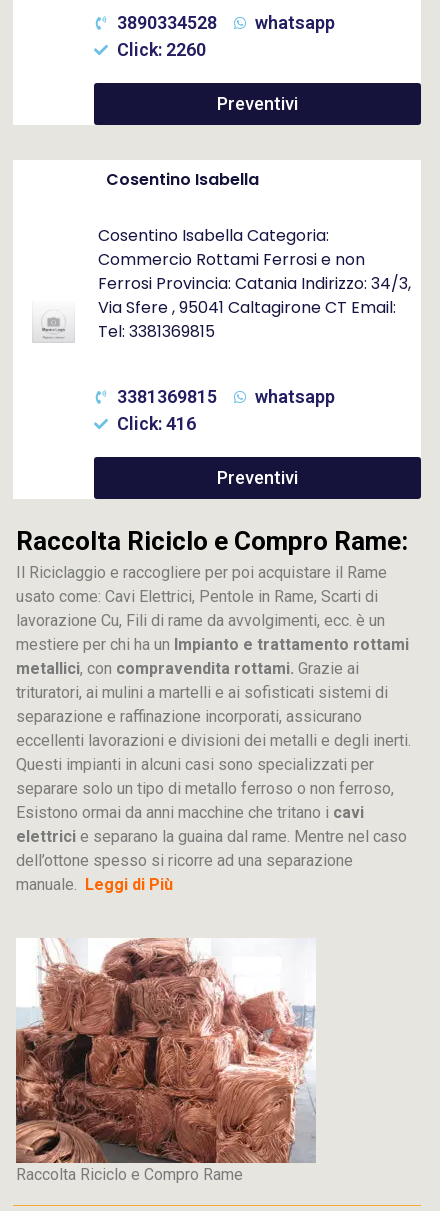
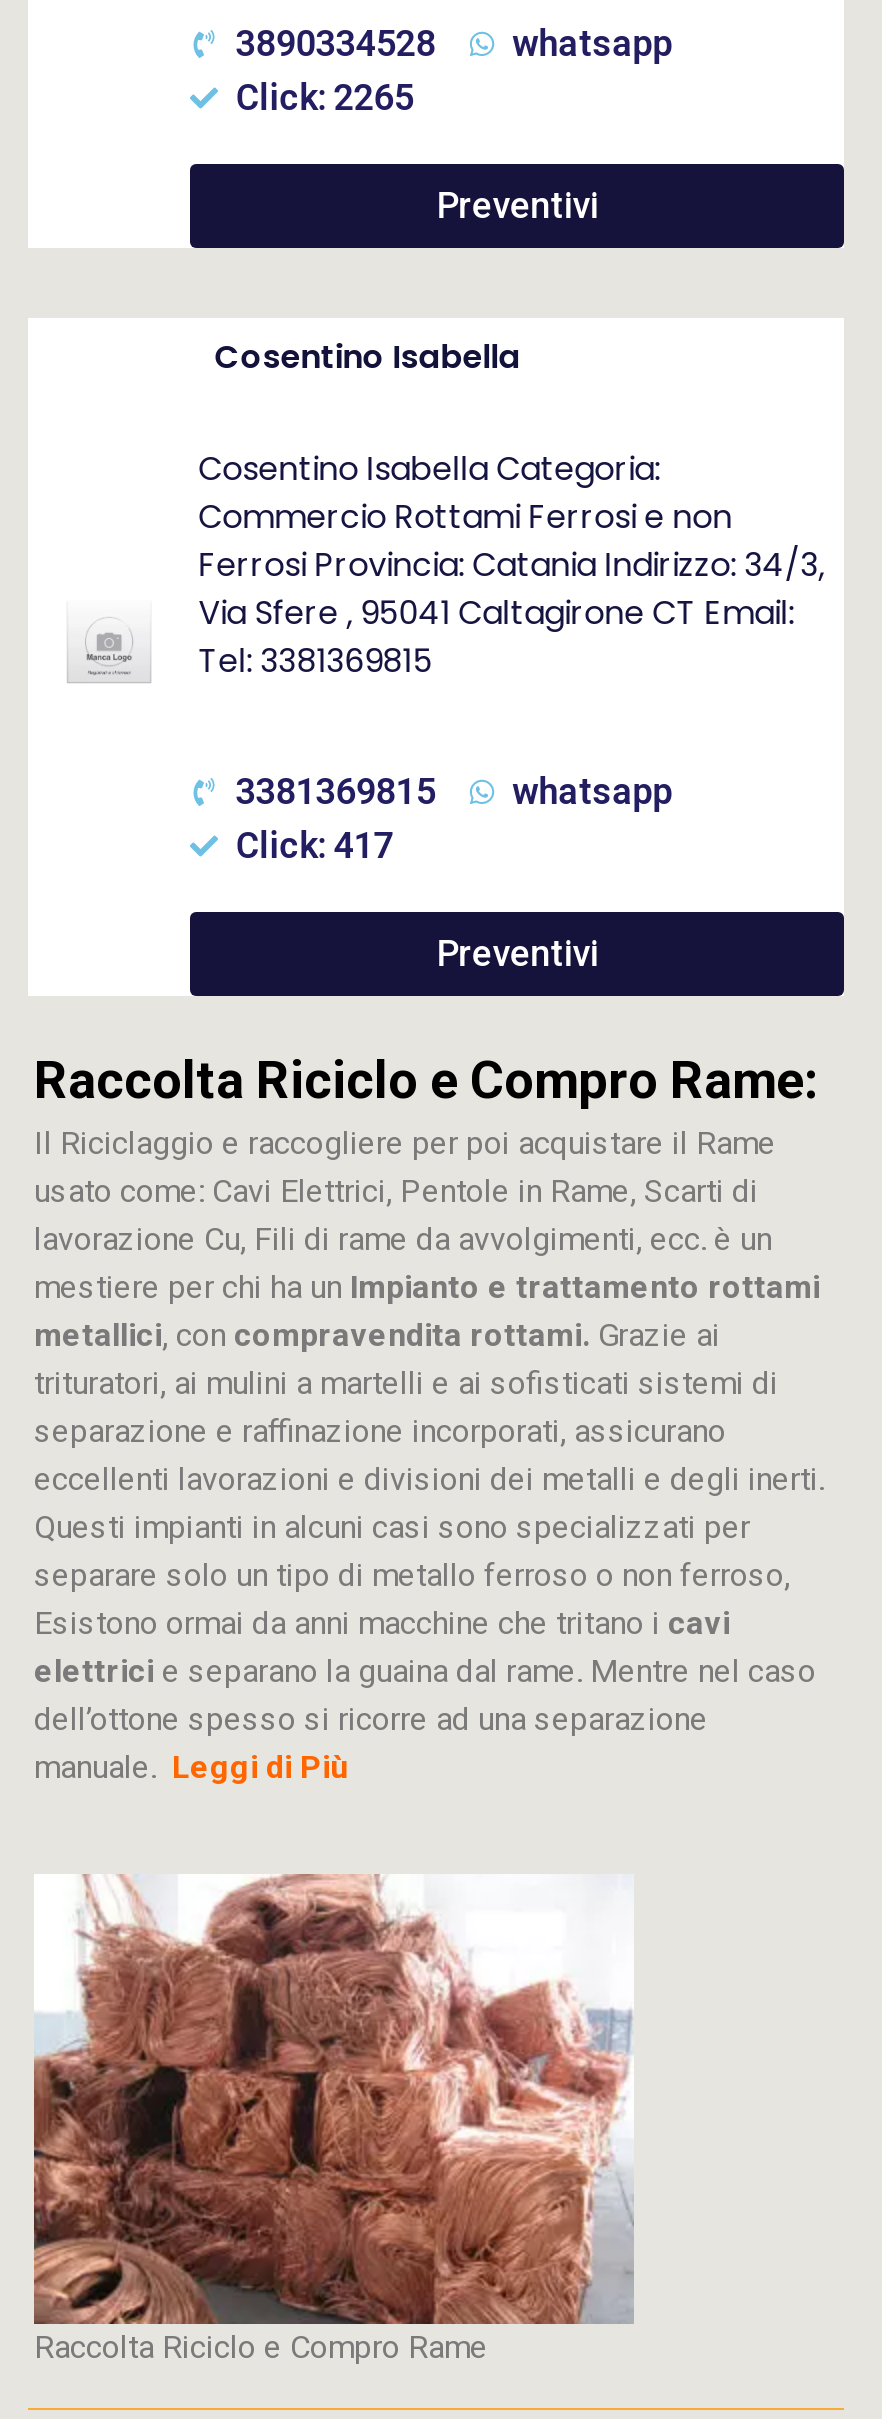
- Click: 2260
+ Click: 2265

- Click: 416
+ Click: 417
